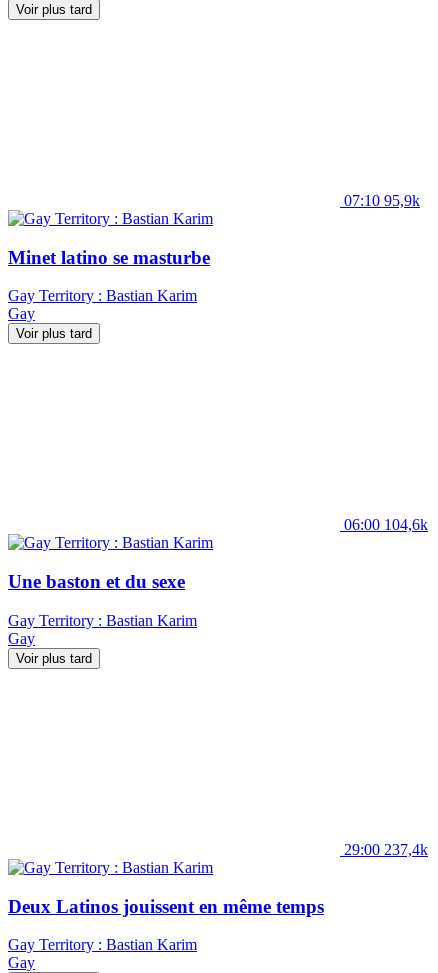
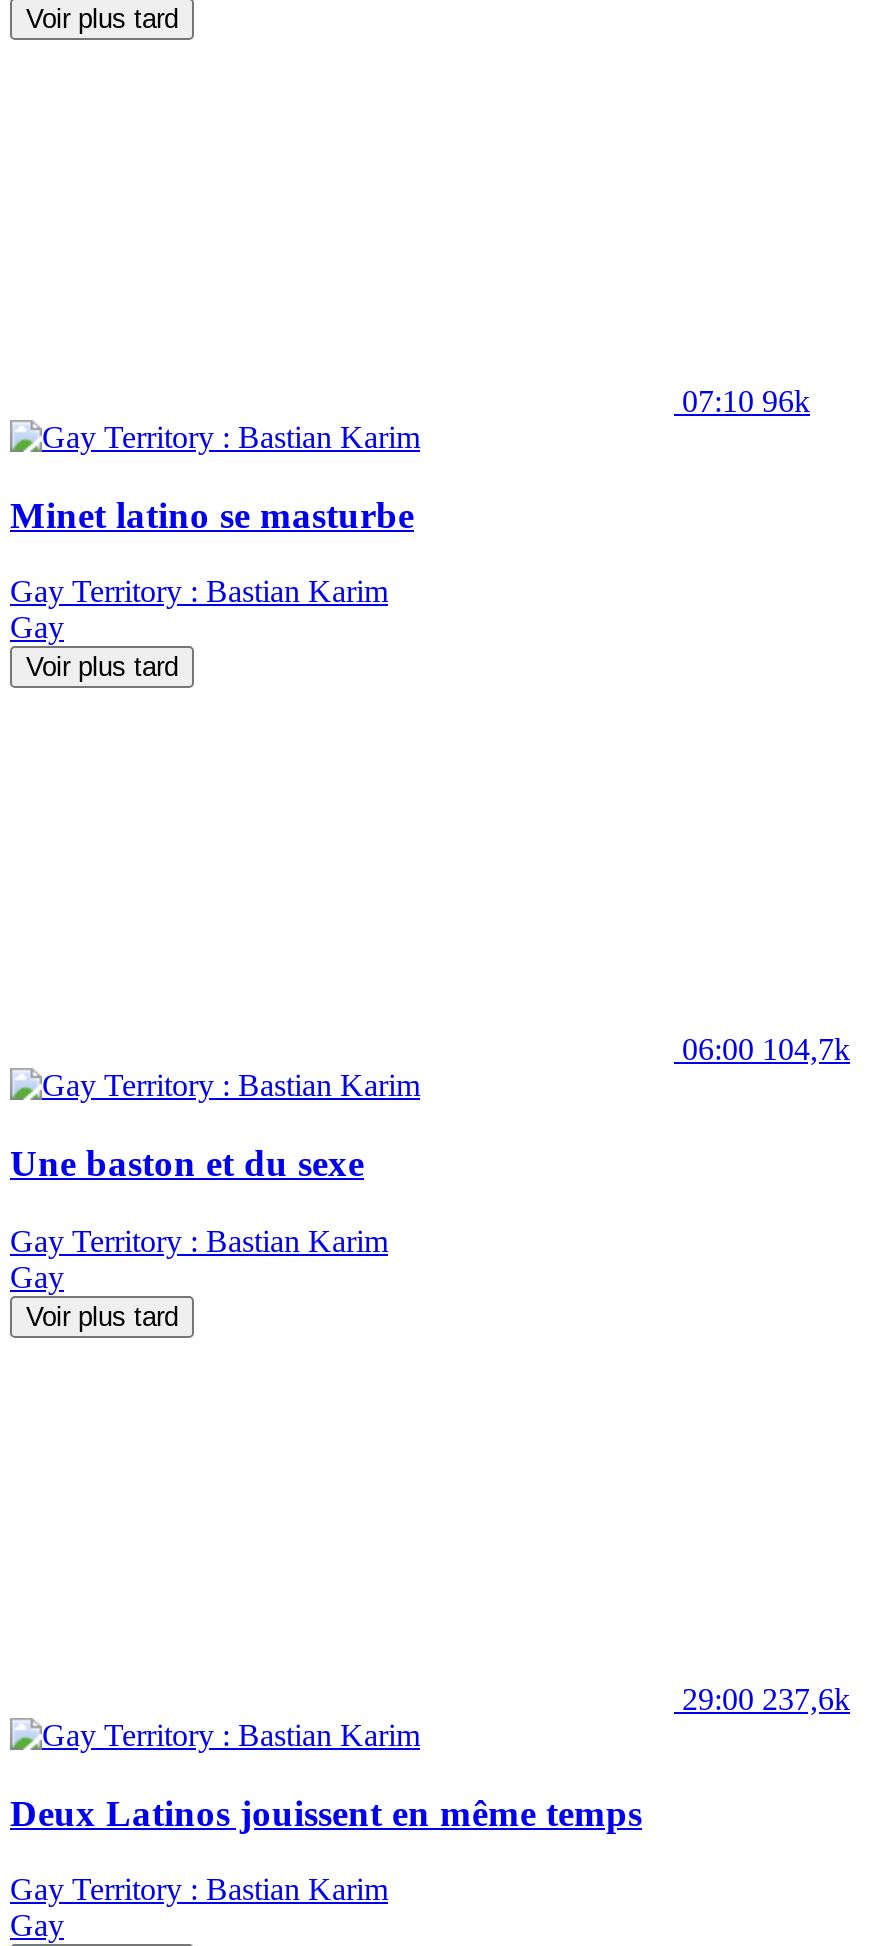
- 07:10 95,9k
+ 07:10 96k

- 06:00 104,6k
+ 06:00 104,7k

- 29:00 237,4k
+ 29:00 237,6k
